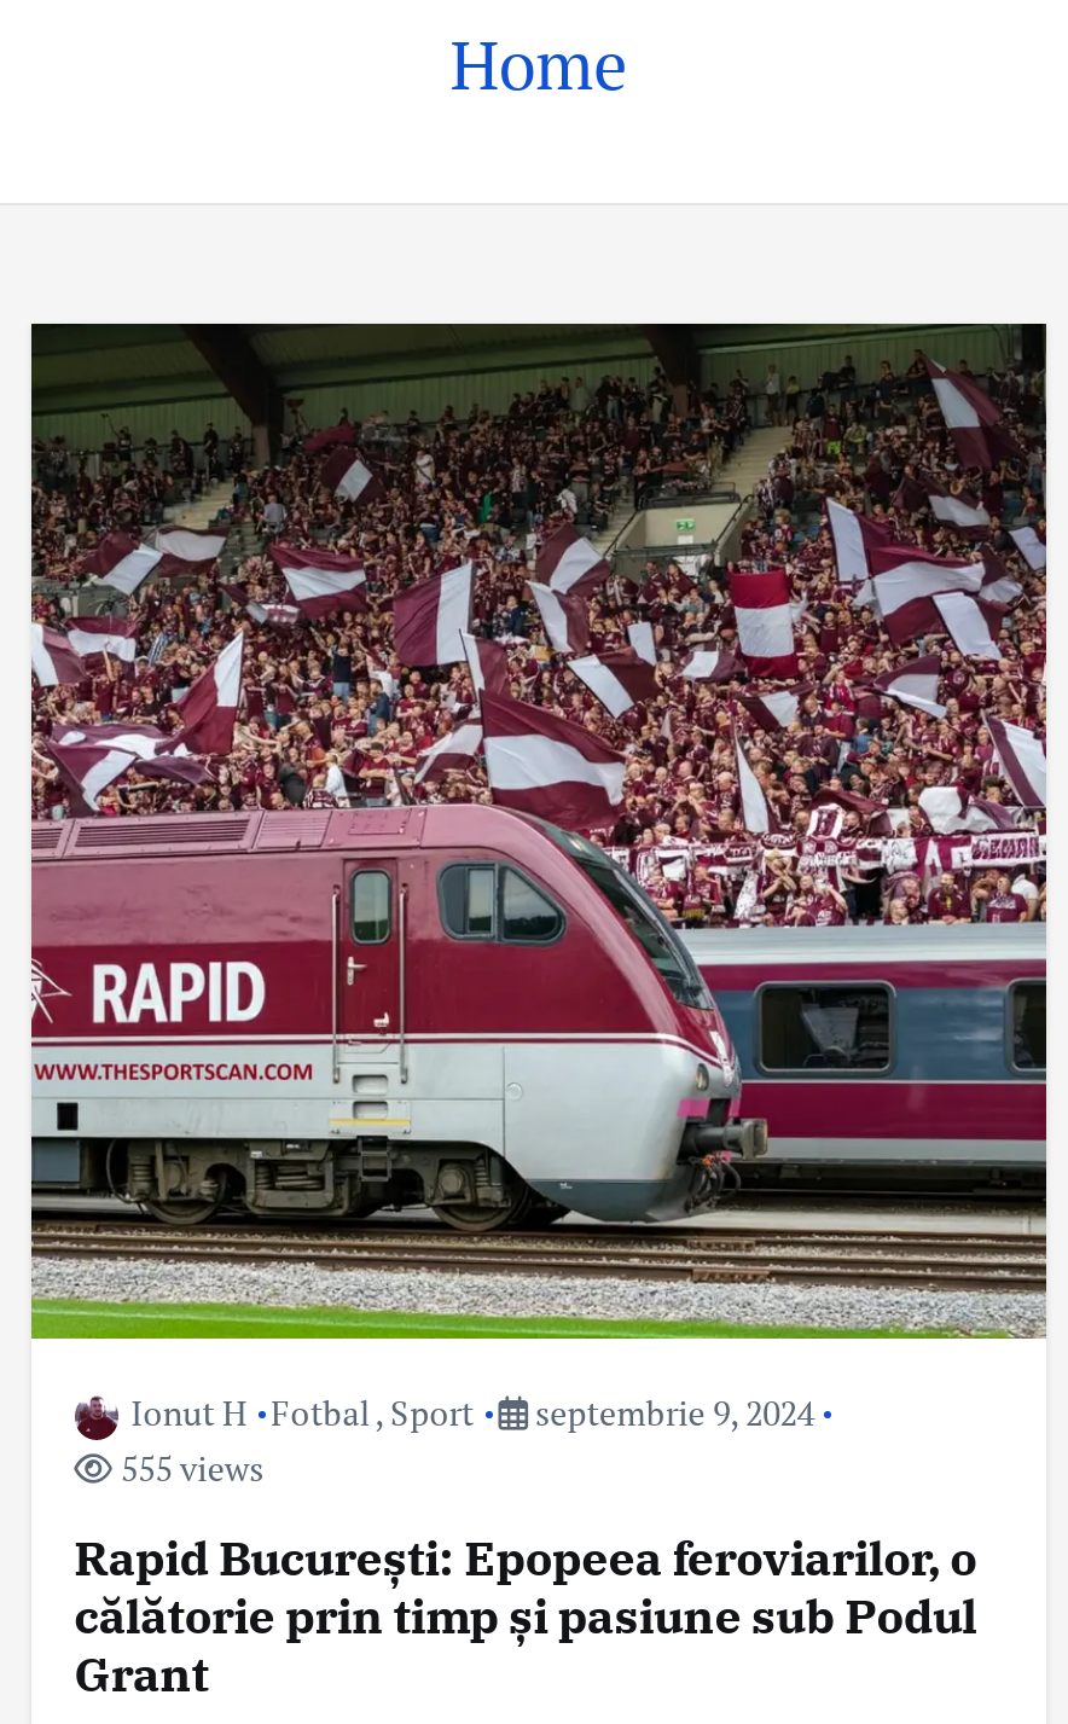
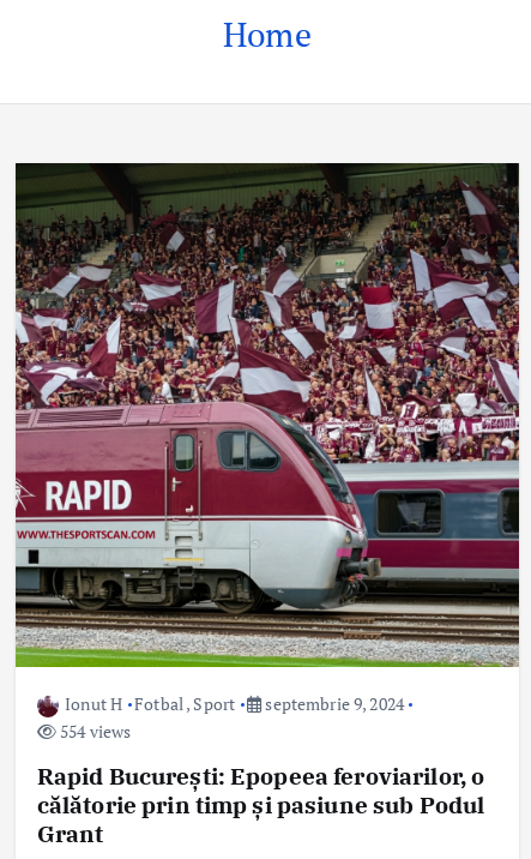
- 555 views
+ 554 views
